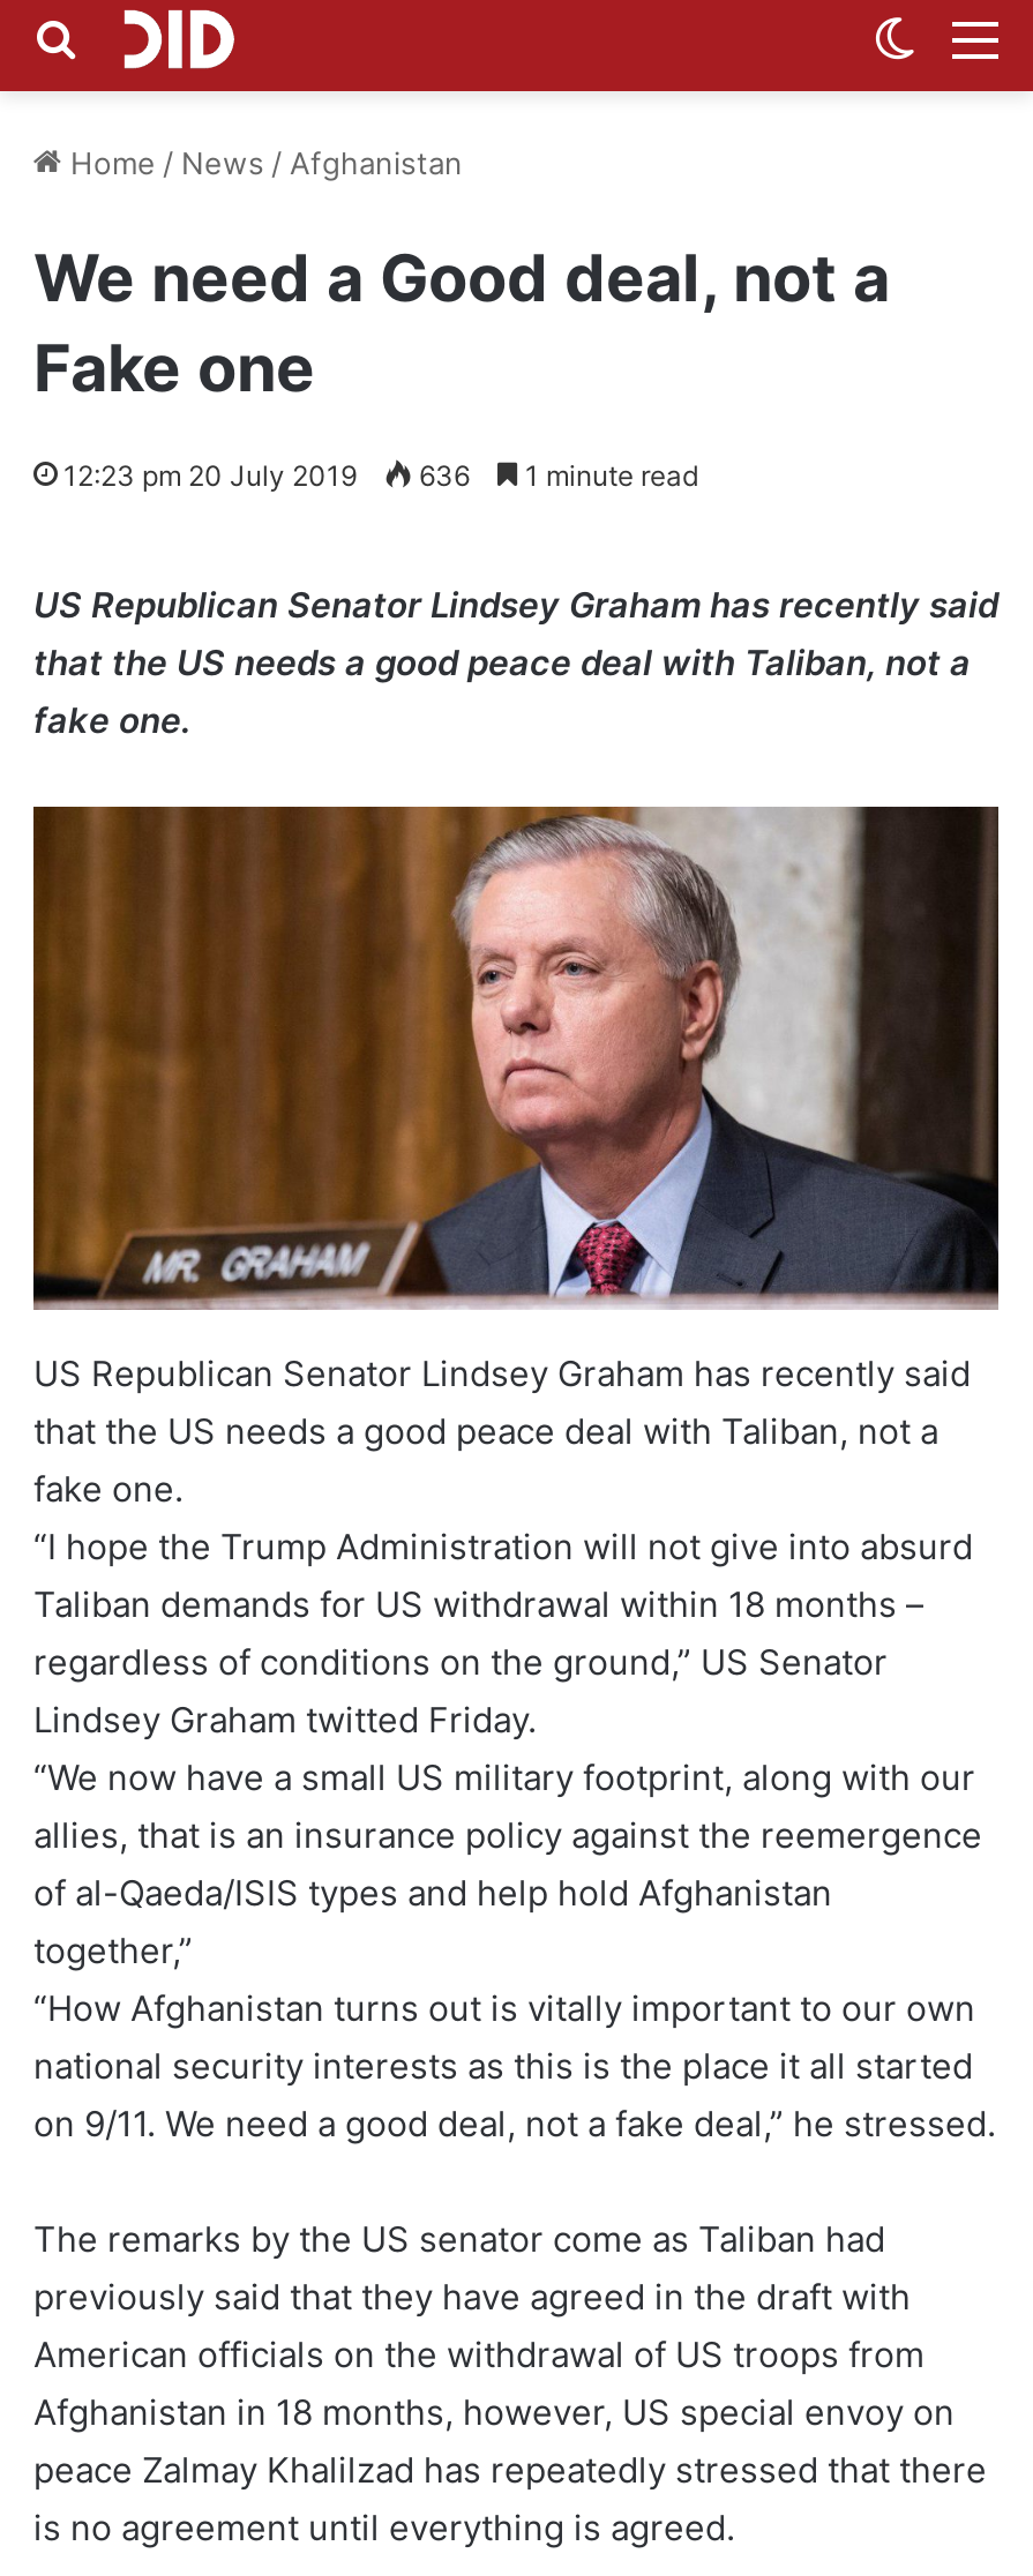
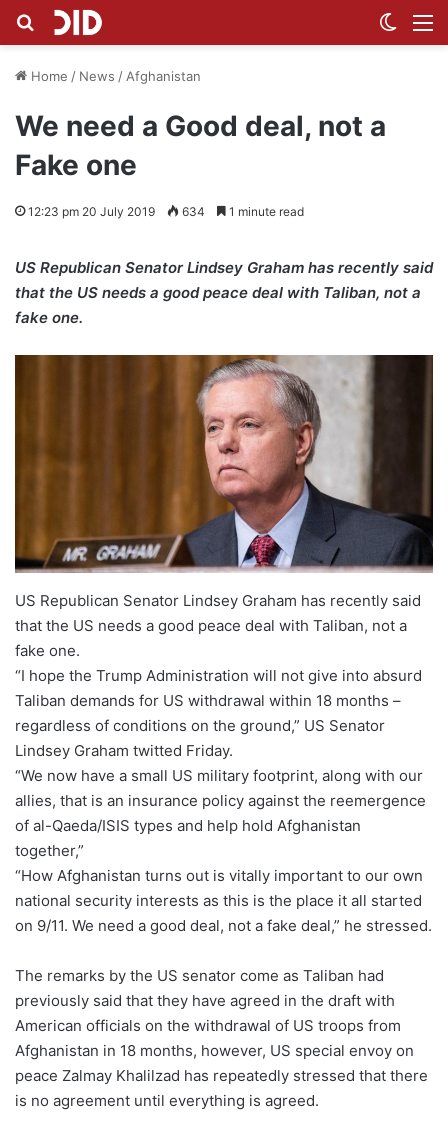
- 12:23 pm 20 July 2019 636 1 minute read
+ 12:23 pm 20 July 2019 634 1 minute read
